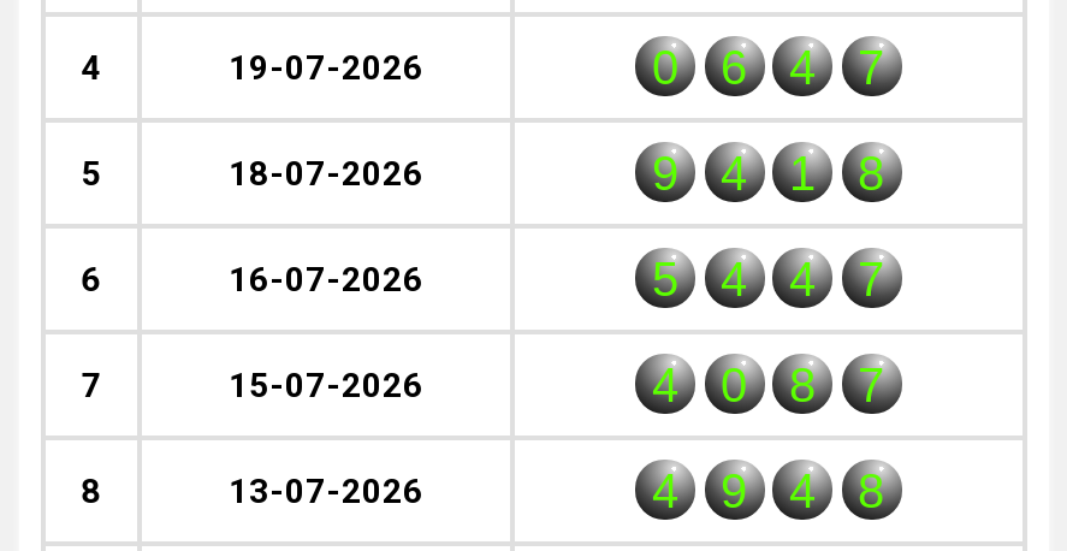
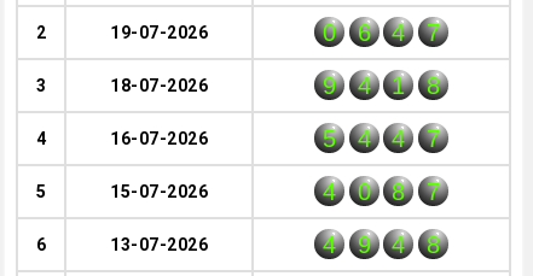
- 4
+ 2

- 5
+ 3

- 6
+ 4

- 7
+ 5

- 8
+ 6
